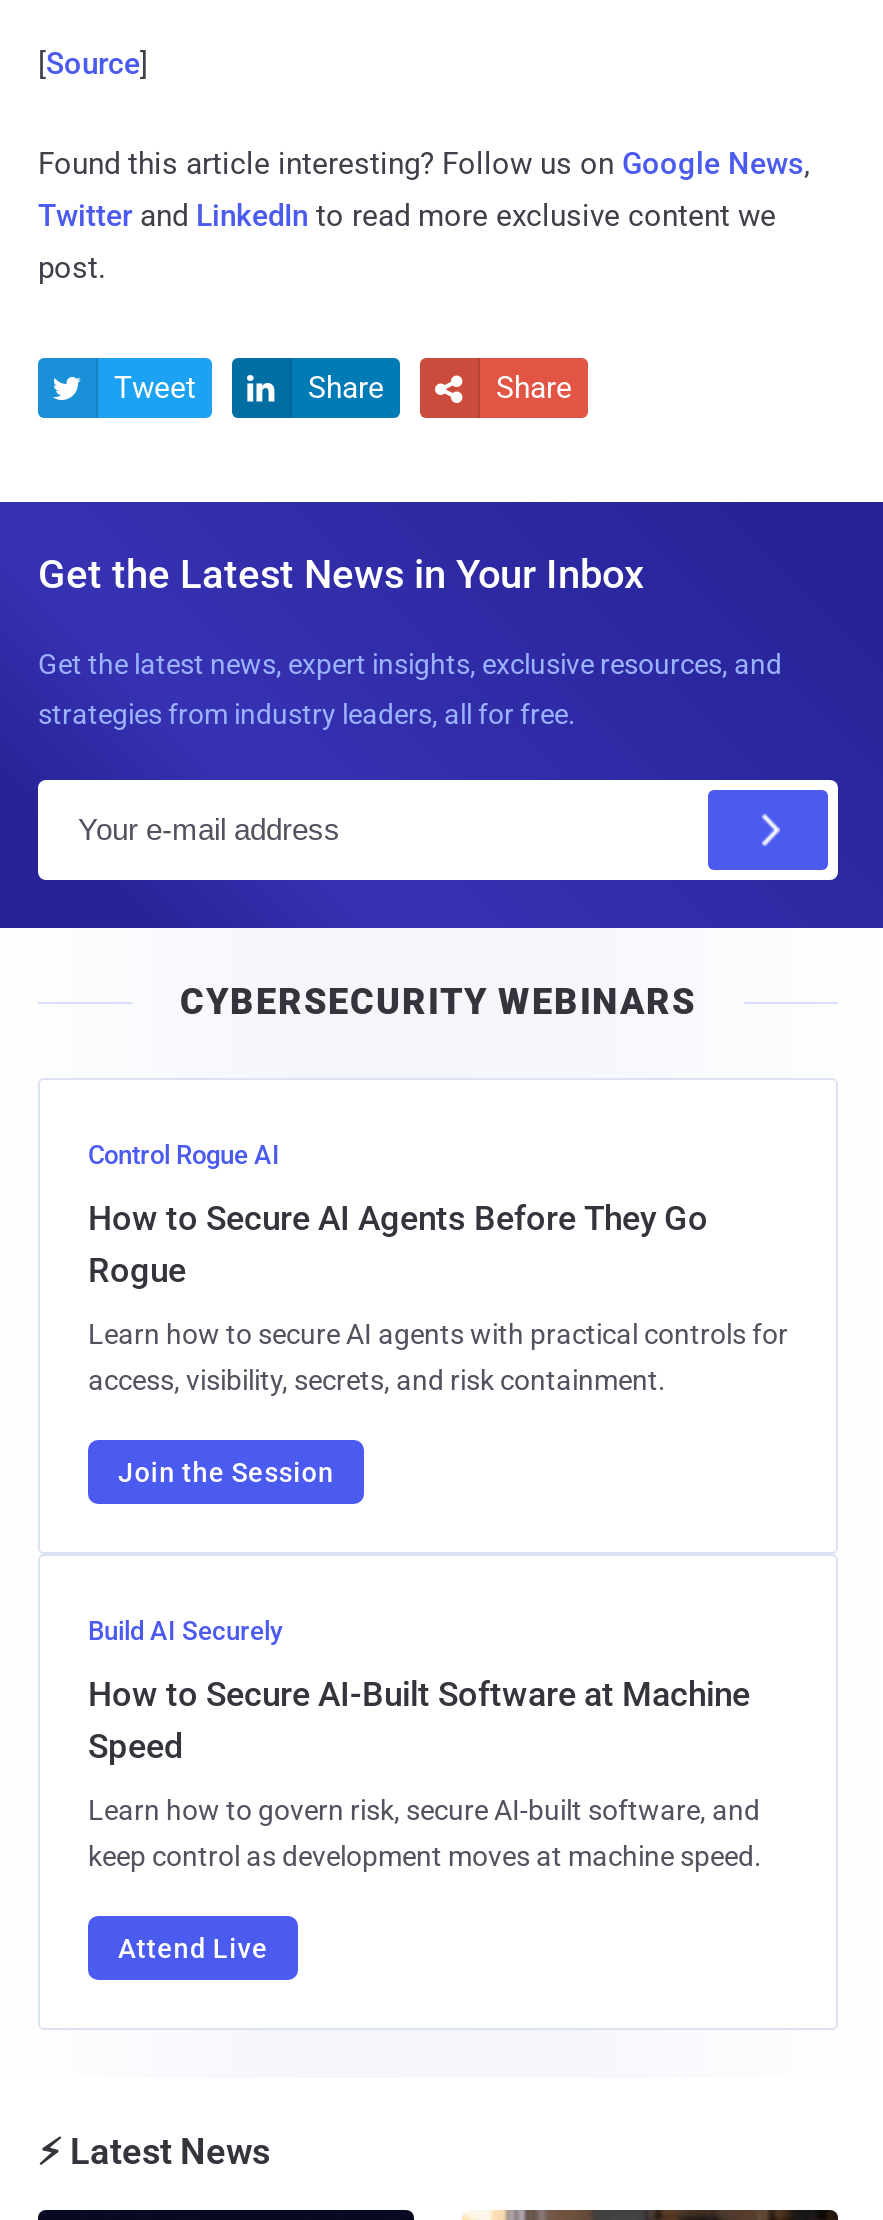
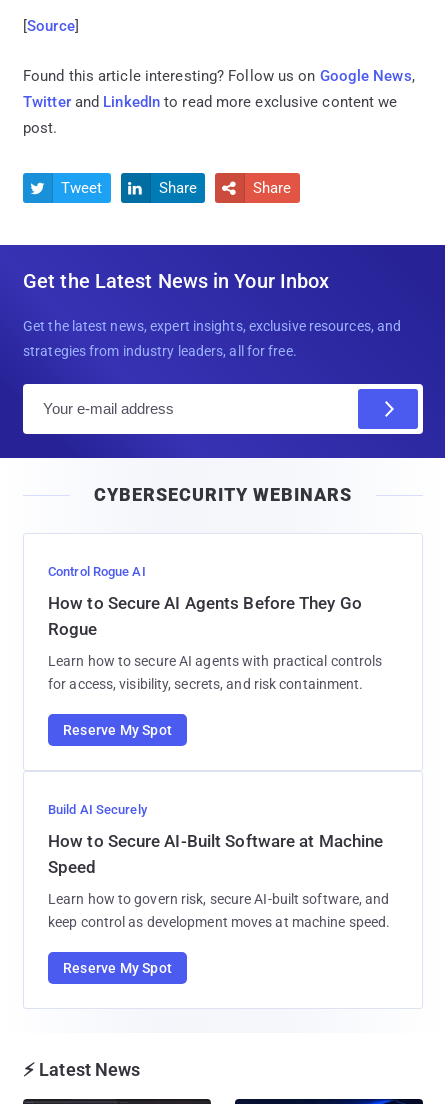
- Join the Session
+ Reserve My Spot

- Attend Live
+ Reserve My Spot
